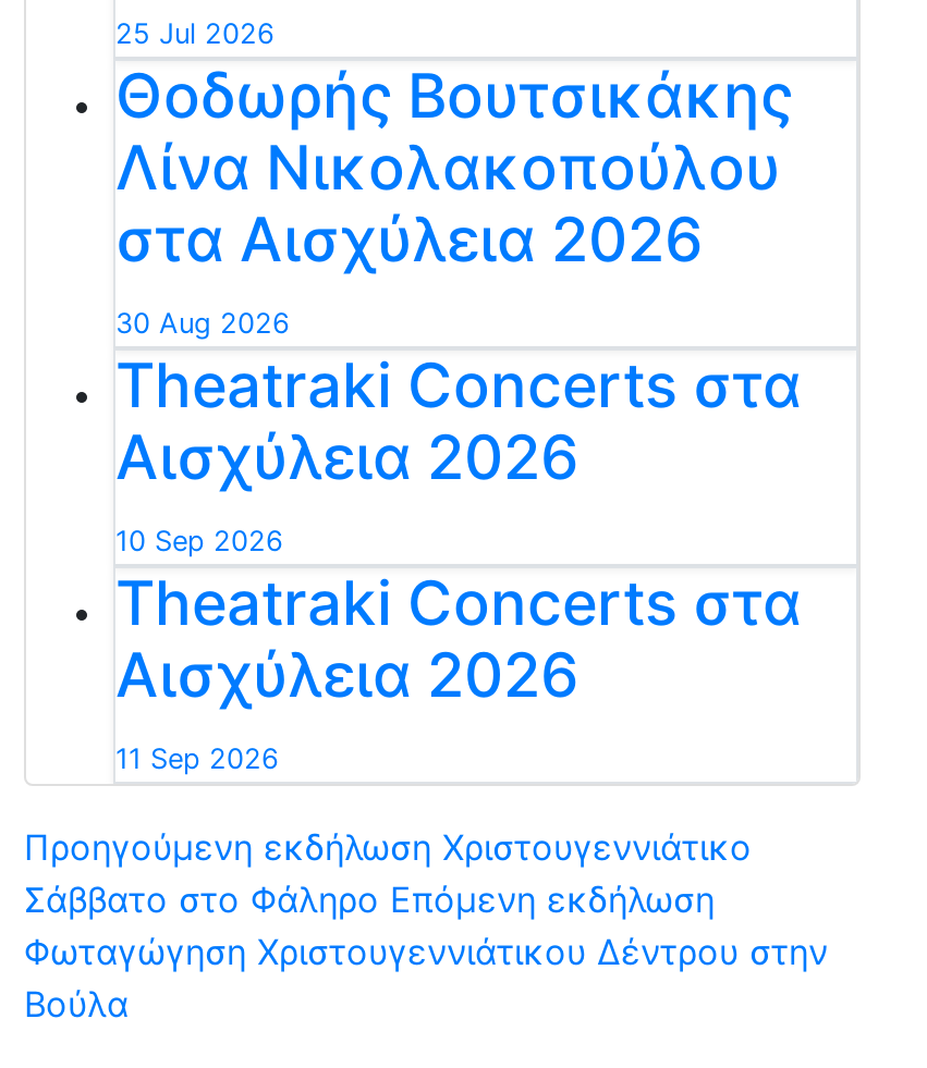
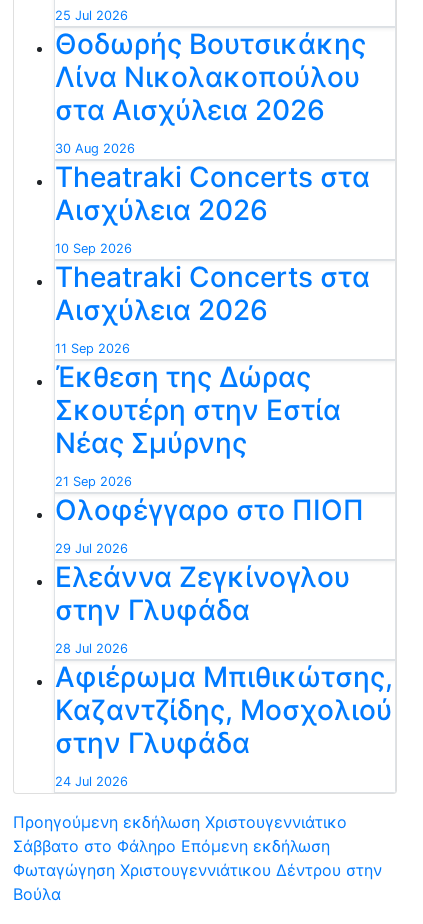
+ Έκθεση της Δώρας
+ Σκουτέρη στην Εστία
+ Νέας Σμύρνης
+ 21 Sep 2026
+ Ολοφέγγαρο στο ΠΙΟΠ
+ 29 Jul 2026
+ Ελεάννα Ζεγκίνογλου
+ στην Γλυφάδα
+ 28 Jul 2026
+ Αφιέρωμα Μπιθικώτσης,
+ Καζαντζίδης, Μοσχολιού
+ στην Γλυφάδα
+ 24 Jul 2026
